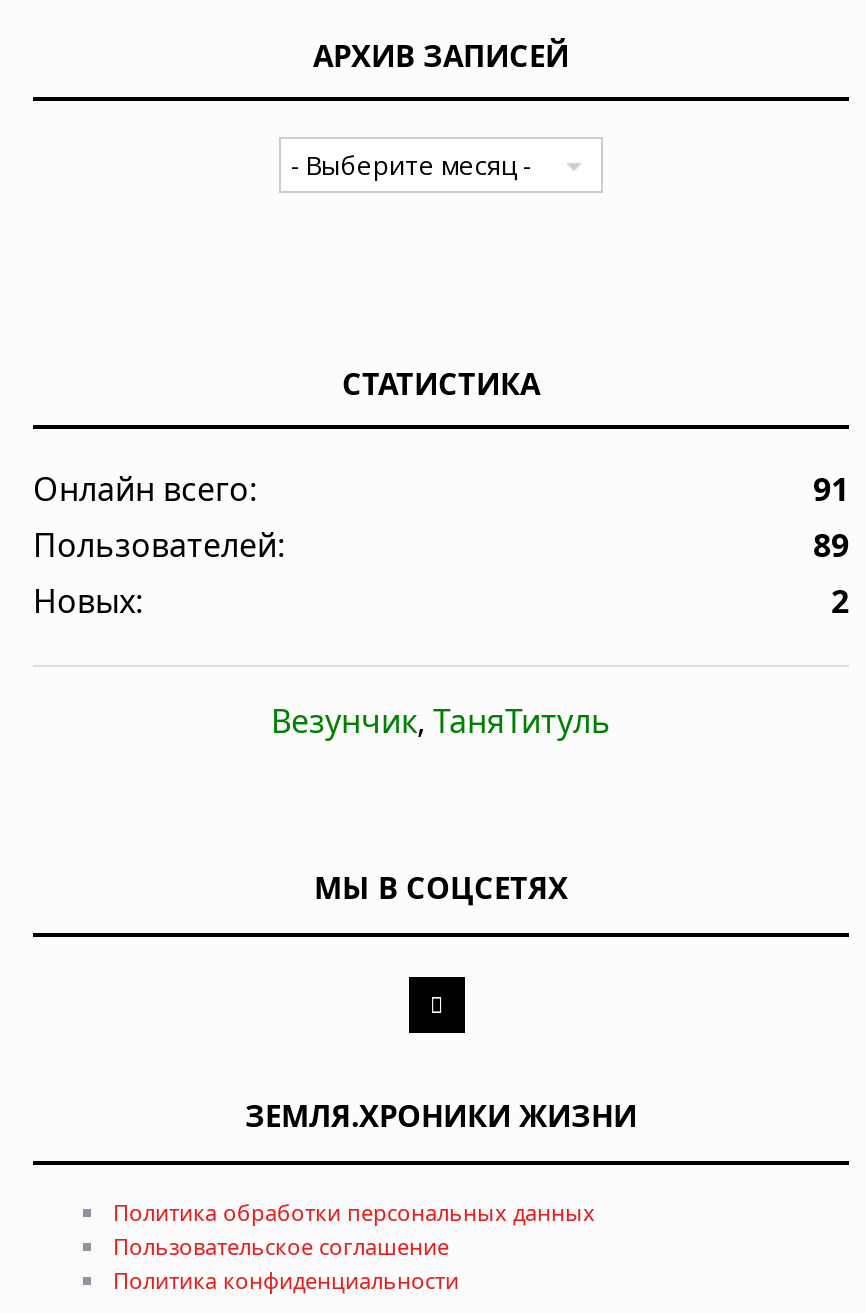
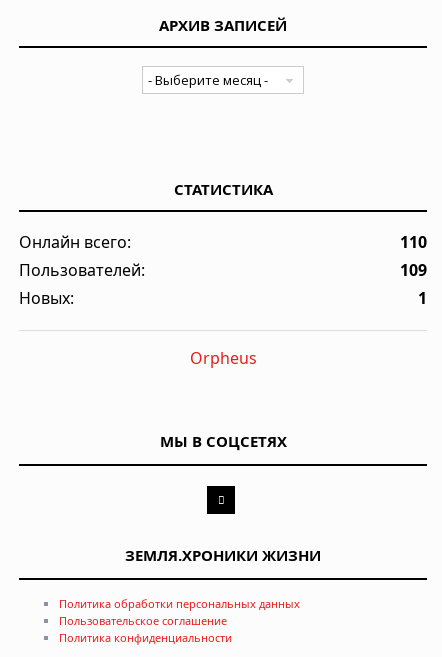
- 91
+ 110

- 89
+ 109

- 2
+ 1

- Везунчик, ТаняТитуль
+ Orpheus
